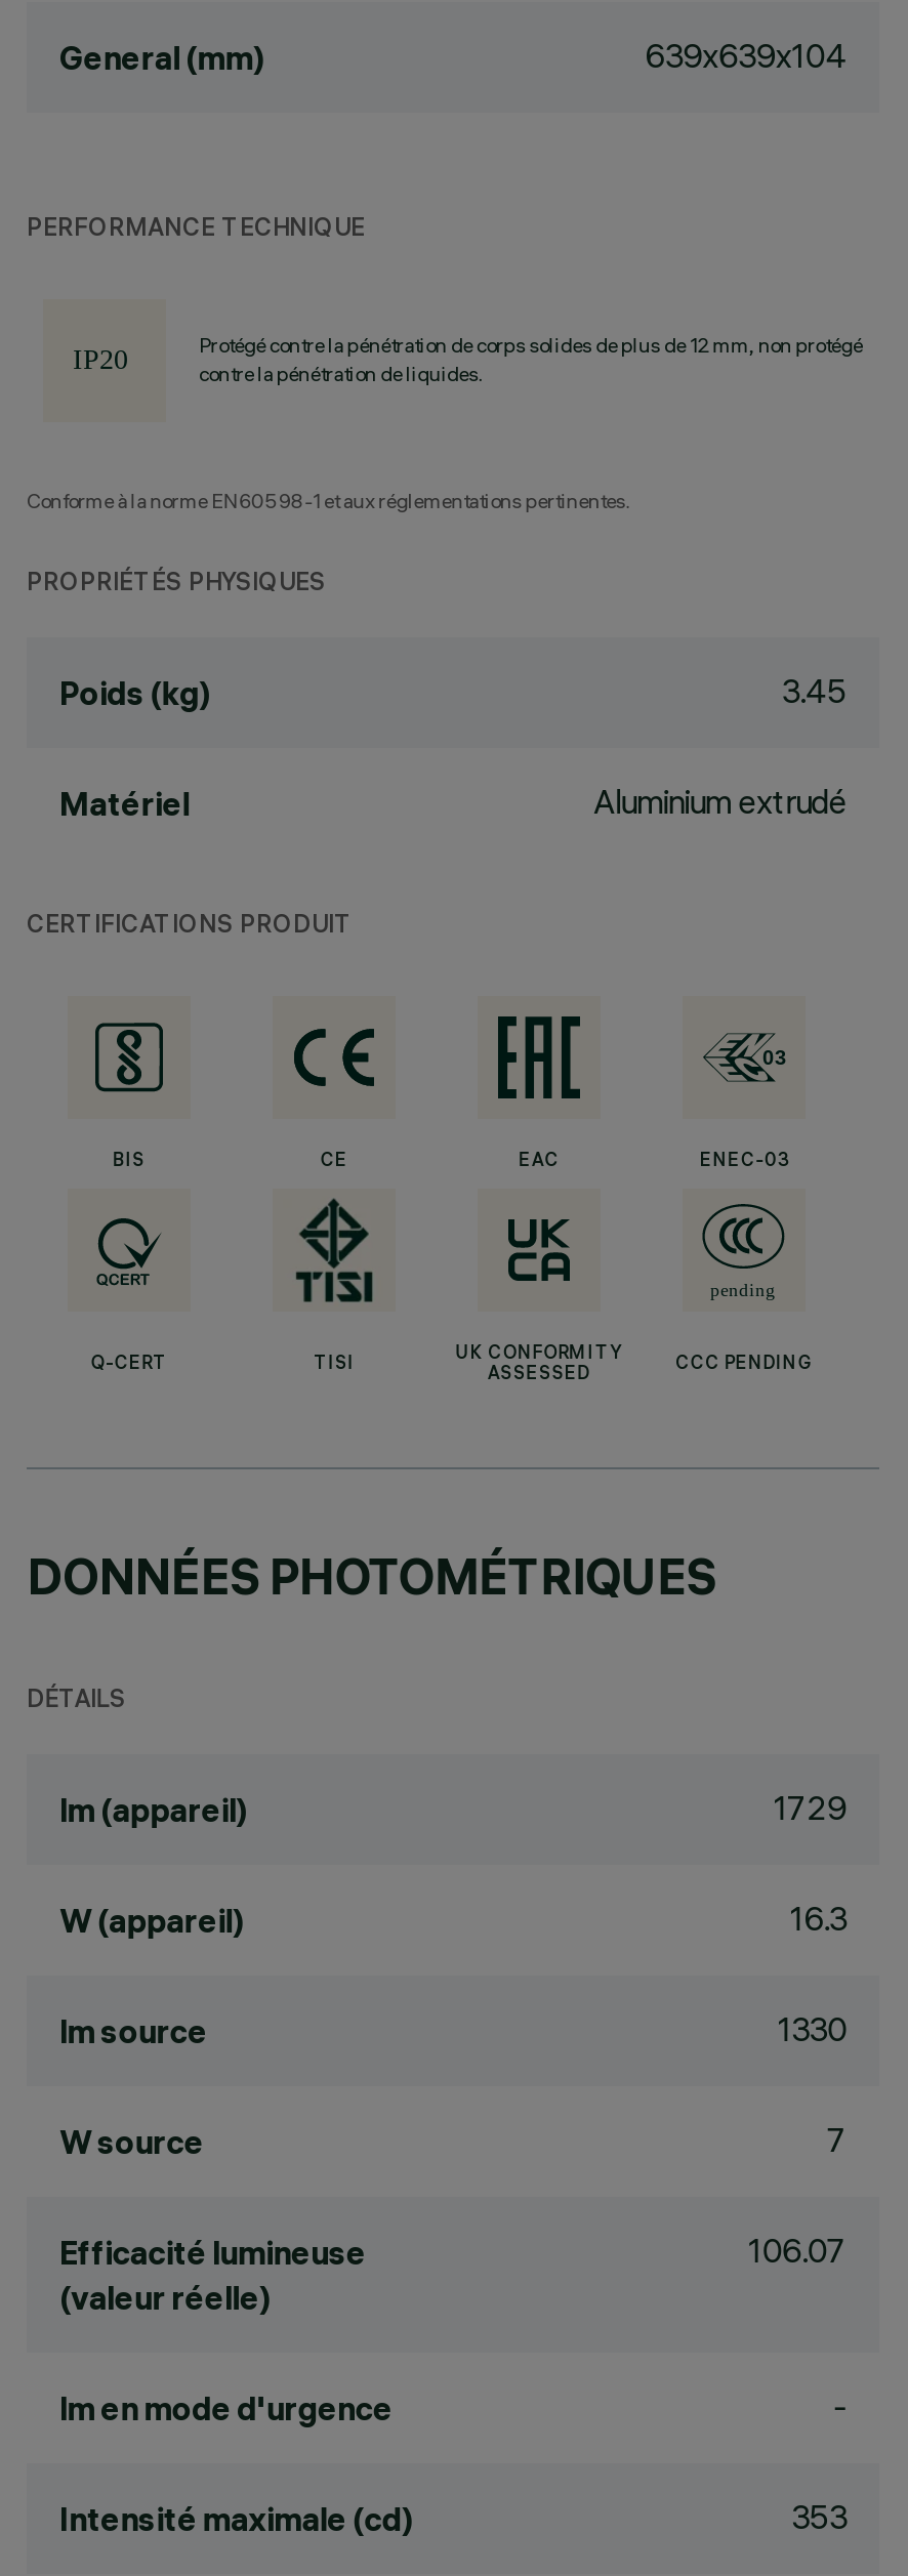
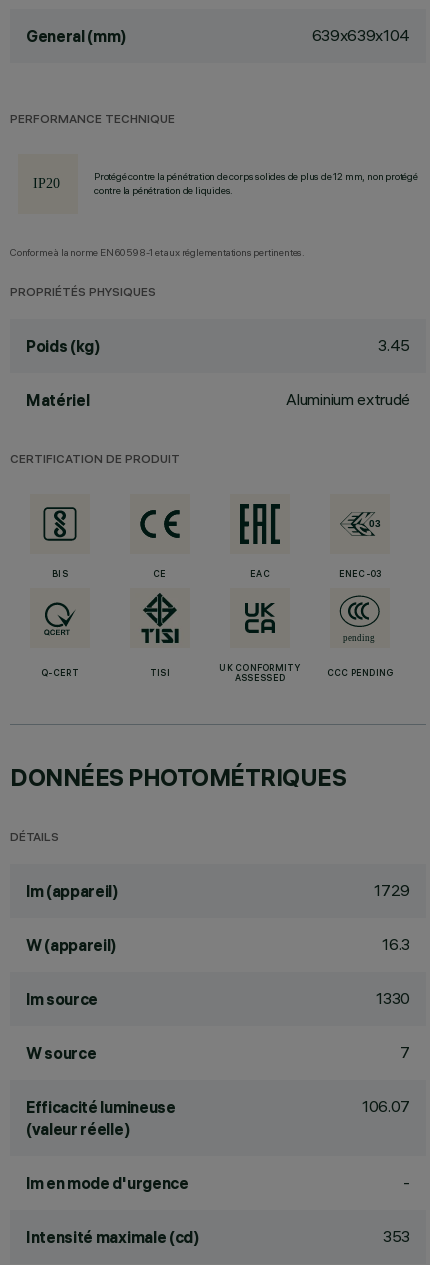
- CERTIFICATIONS PRODUIT
+ CERTIFICATION DE PRODUIT
